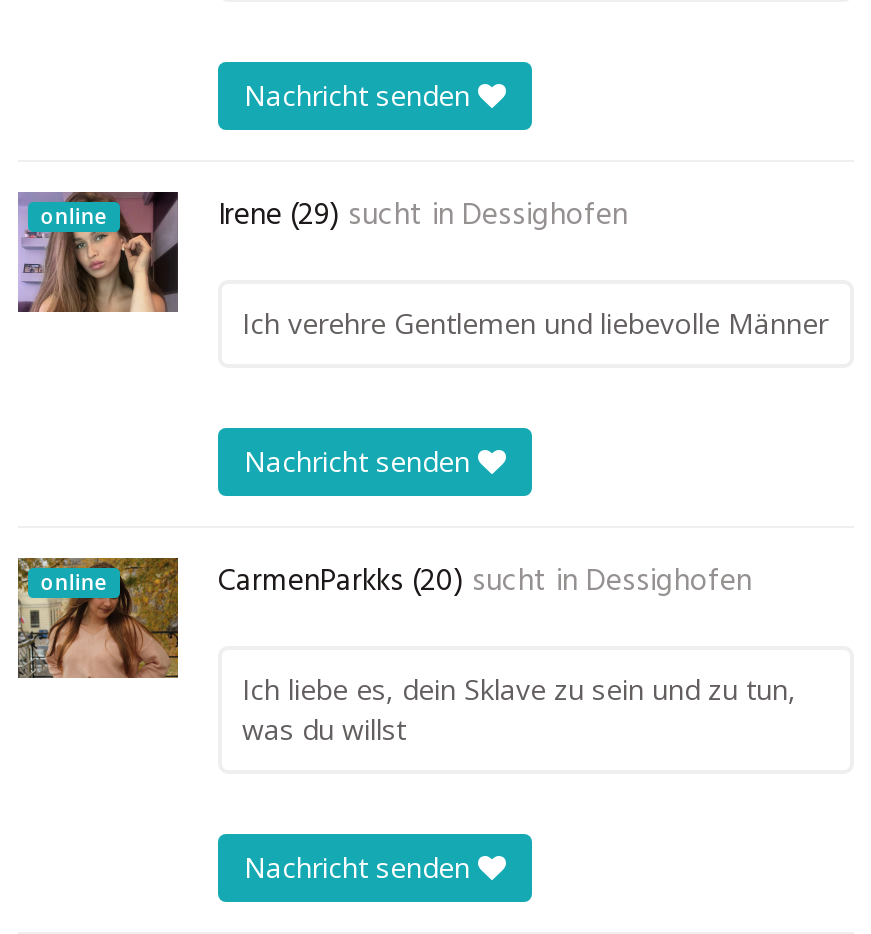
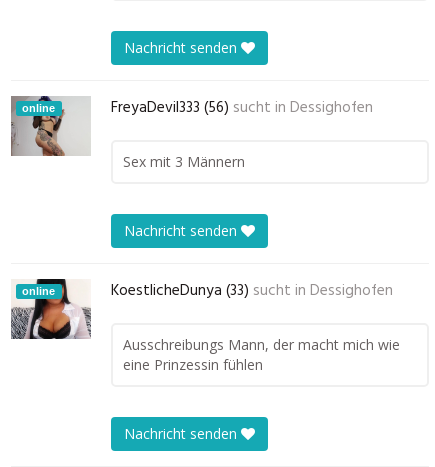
- [image]
- Irene (29) sucht in Dessighofen
+ [image]
+ FreyaDevil333 (56) sucht in Dessighofen

- Ich verehre Gentlemen und liebevolle Männer
+ Sex mit 3 Männern

- [image]
- CarmenParkks (20) sucht in Dessighofen
+ [image]
+ KoestlicheDunya (33) sucht in Dessighofen

- Ich liebe es, dein Sklave zu sein und zu tun,
- was du willst
+ Ausschreibungs Mann, der macht mich wie
+ eine Prinzessin fühlen
